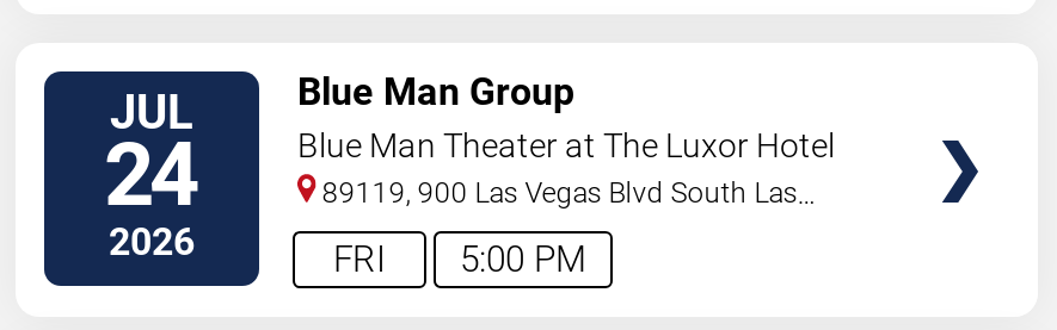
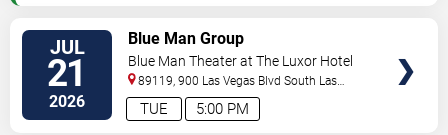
- 24
+ 21

- FRI
+ TUE
